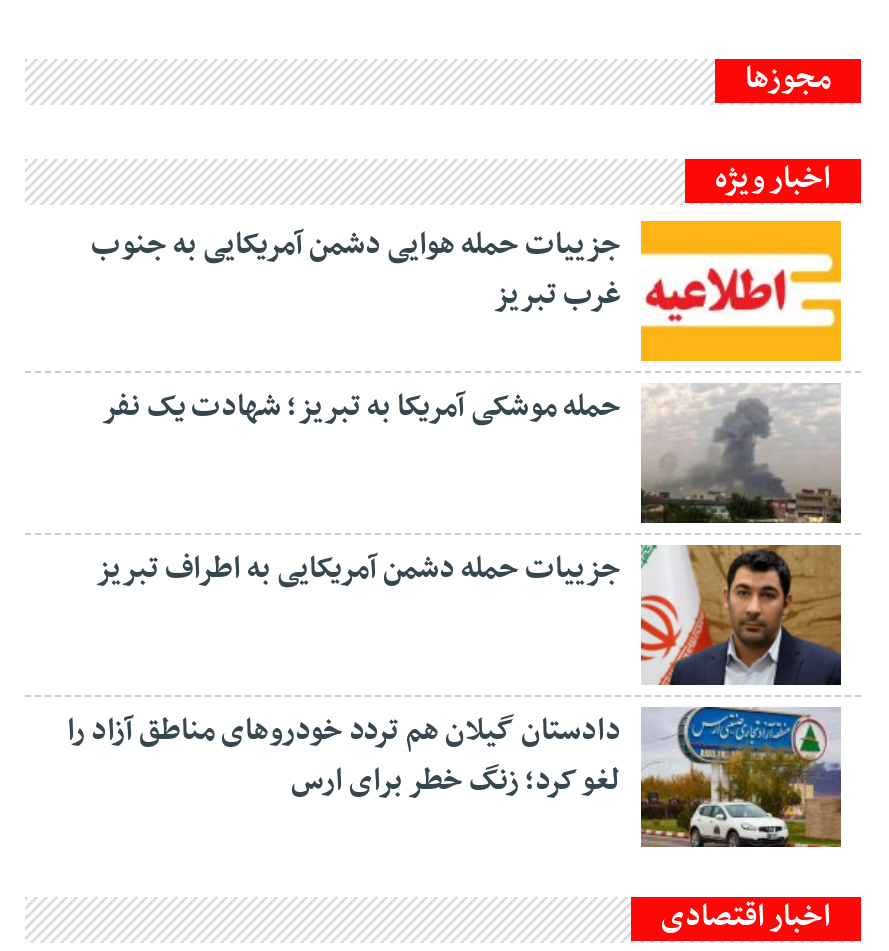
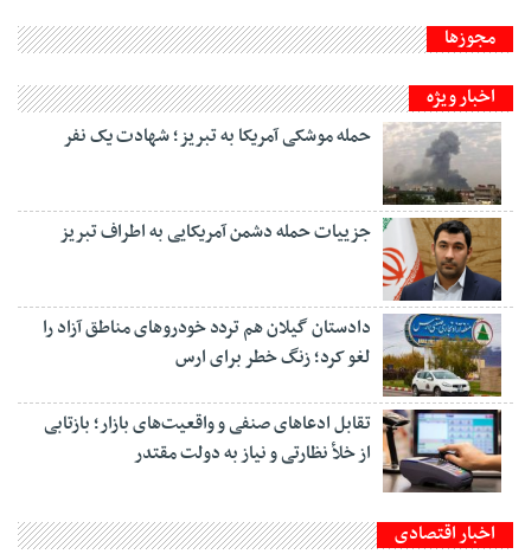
- [image]
- جزییات حمله هوایی دشمن آمریکایی به جنوب
- غرب تبریز

moved up: [image] | حمله موشکی آمریکا به تبریز؛ شهادت یک نفر | جزییات حمله دشمن آمریکایی به اطراف تبریز | دادستان گیلان هم تردد خودروهای مناطق آزاد را | لغو کرد؛ زنگ خطر برای ارس

+ [image]
+ تقابل ادعاهای صنفی و واقعیت‌های بازار؛ بازتابی
+ از خلأ نظارتی و نیاز به دولت مقتدر
